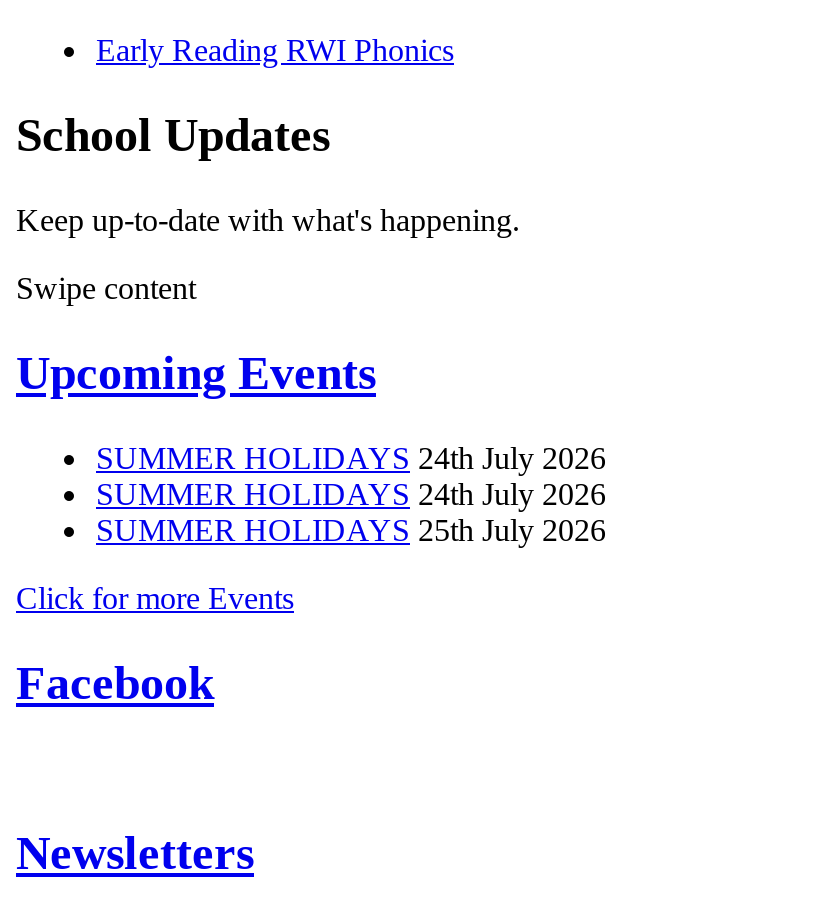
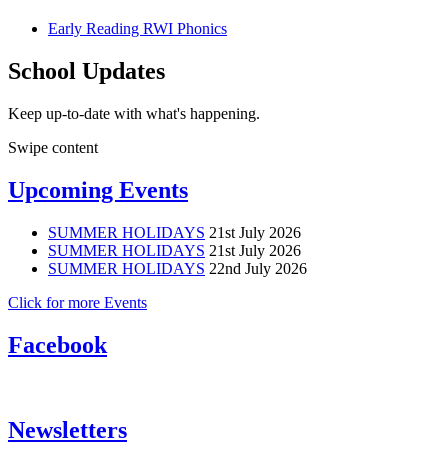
- SUMMER HOLIDAYS 24th July 2026
+ SUMMER HOLIDAYS 21st July 2026

- SUMMER HOLIDAYS 24th July 2026
+ SUMMER HOLIDAYS 21st July 2026

- SUMMER HOLIDAYS 25th July 2026
+ SUMMER HOLIDAYS 22nd July 2026
